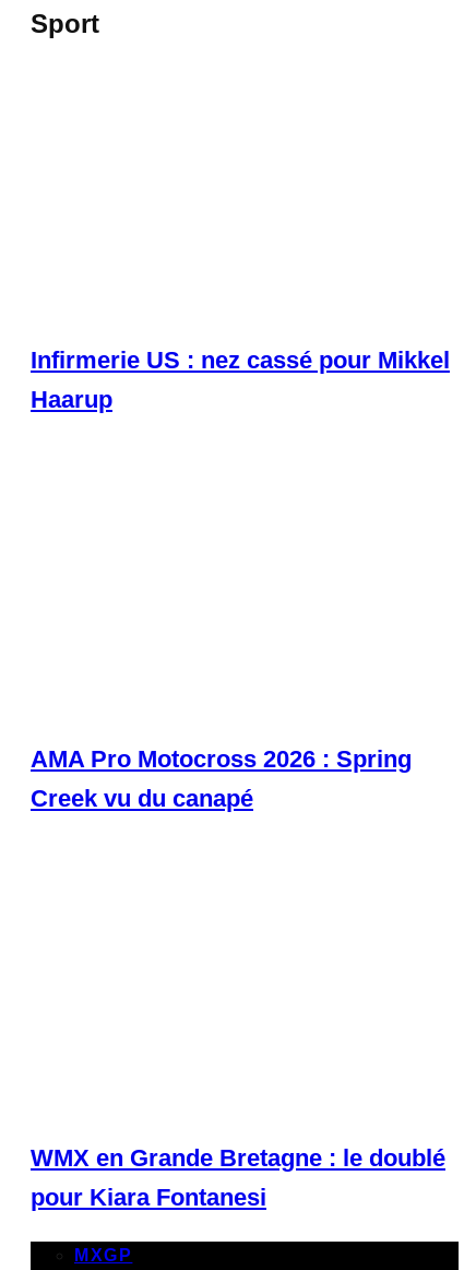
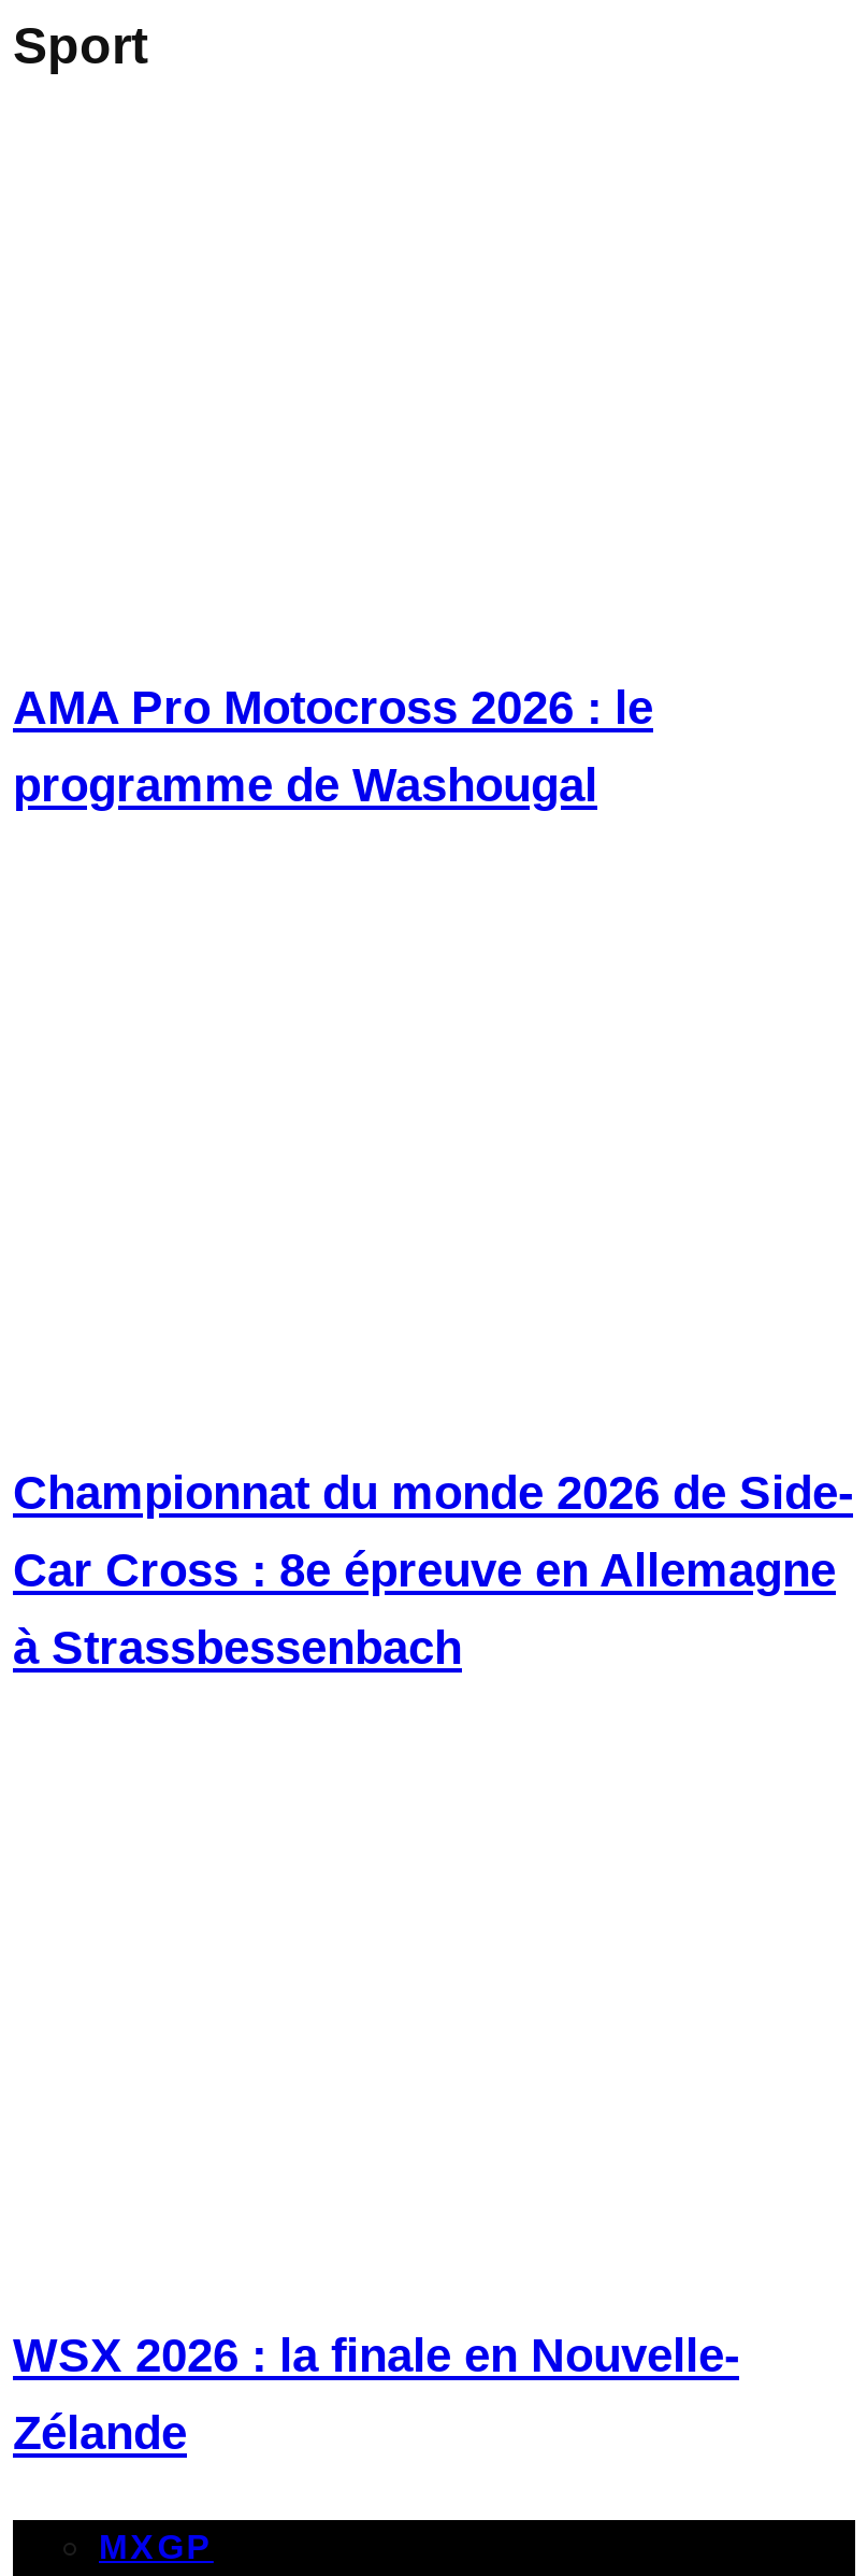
- Infirmerie US : nez cassé pour Mikkel
- Haarup
+ AMA Pro Motocross 2026 : le
+ programme de Washougal

- AMA Pro Motocross 2026 : Spring
- Creek vu du canapé
+ Championnat du monde 2026 de Side-
+ Car Cross : 8e épreuve en Allemagne
+ à Strassbessenbach

- WMX en Grande Bretagne : le doublé
- pour Kiara Fontanesi
+ WSX 2026 : la finale en Nouvelle-
+ Zélande
